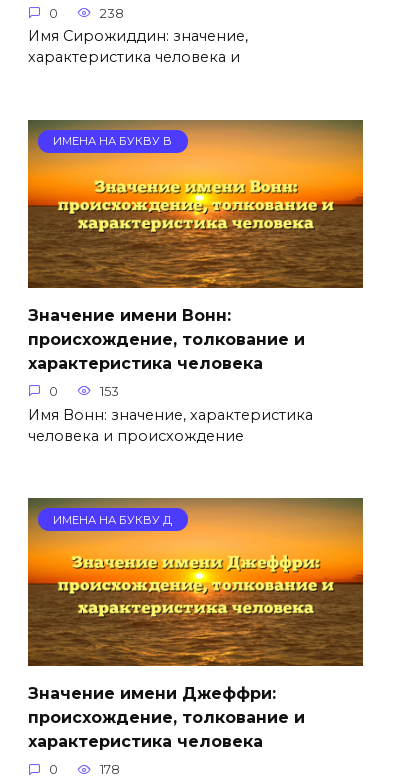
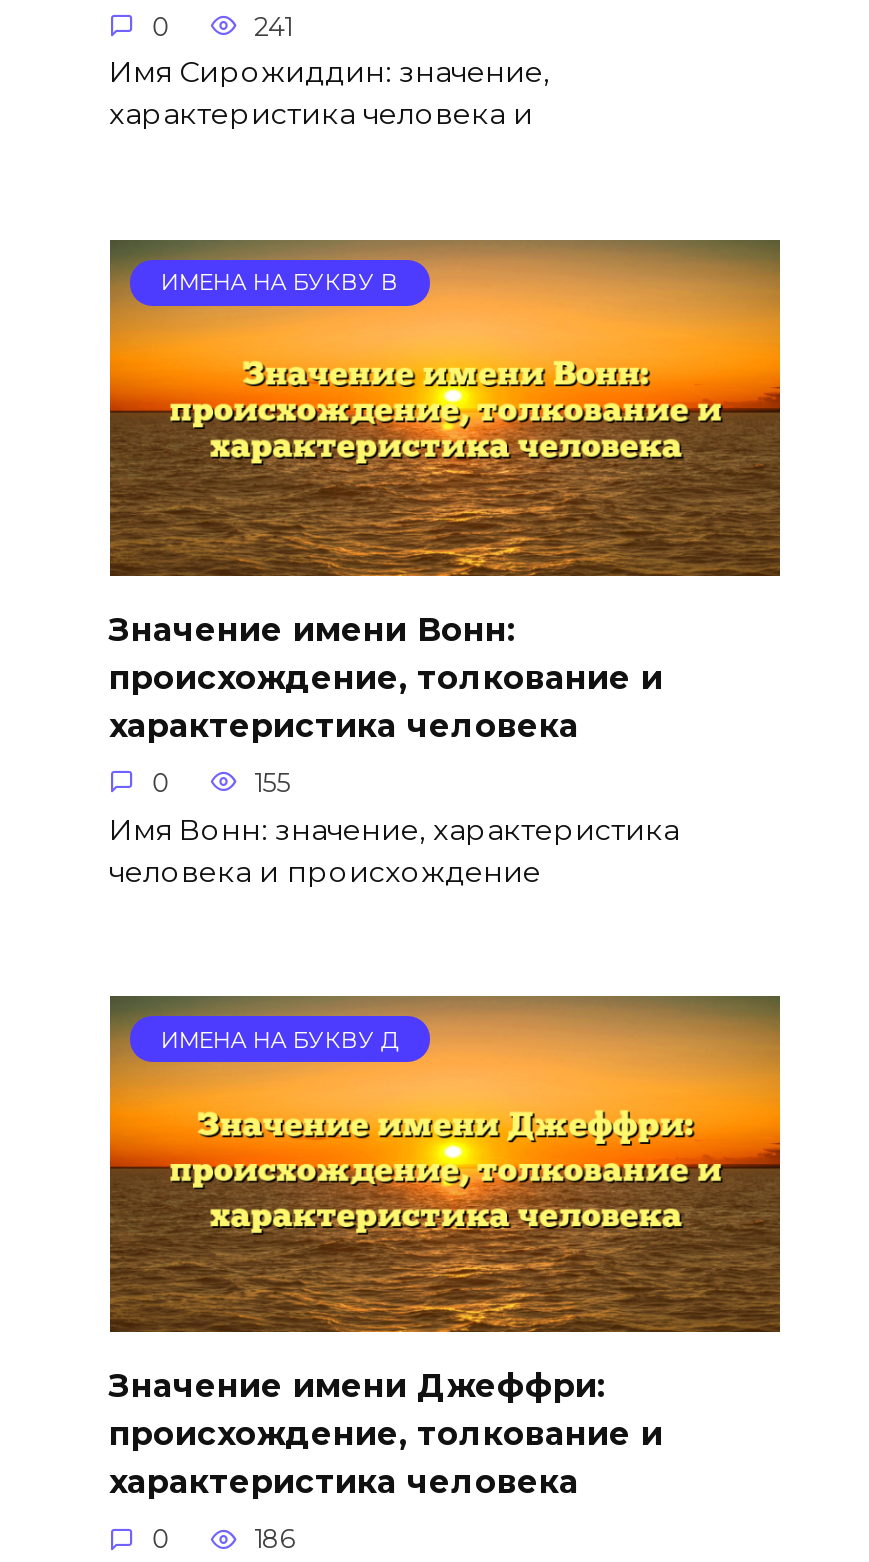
- 238
+ 241

- 153
+ 155

- 178
+ 186
